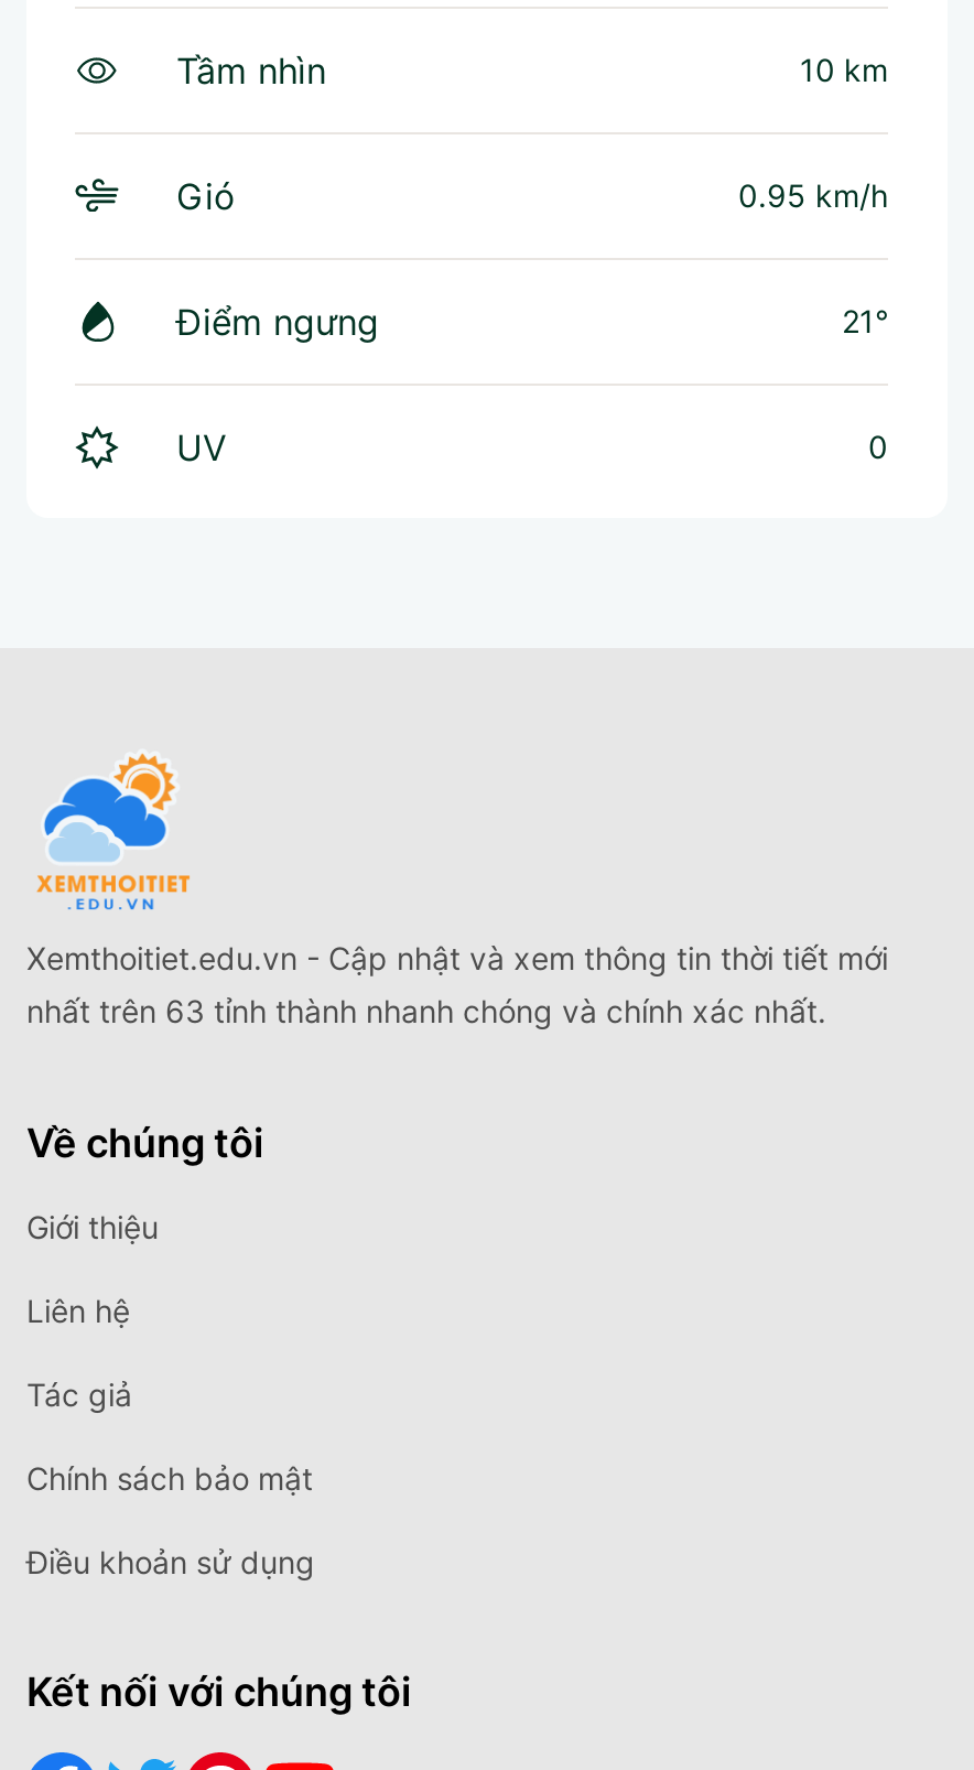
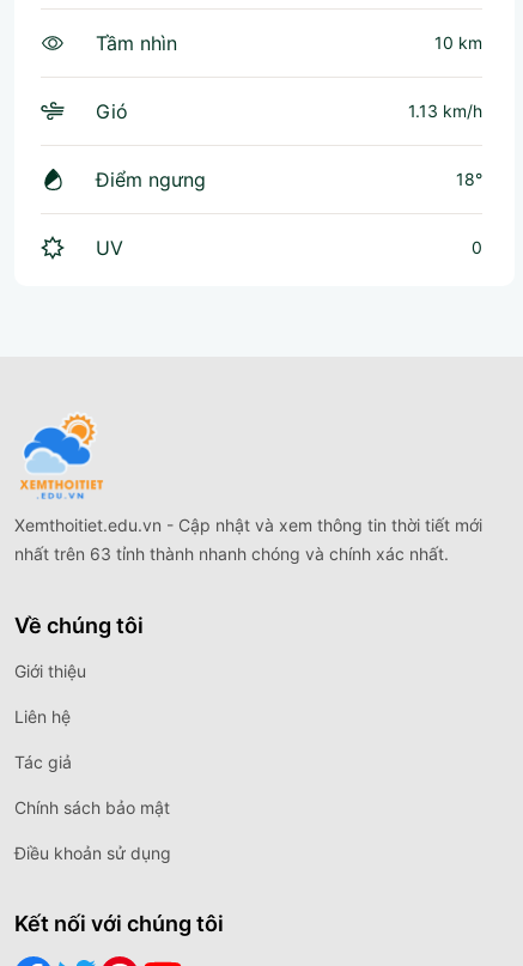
- 0.95 km/h
+ 1.13 km/h

- 21°
+ 18°
